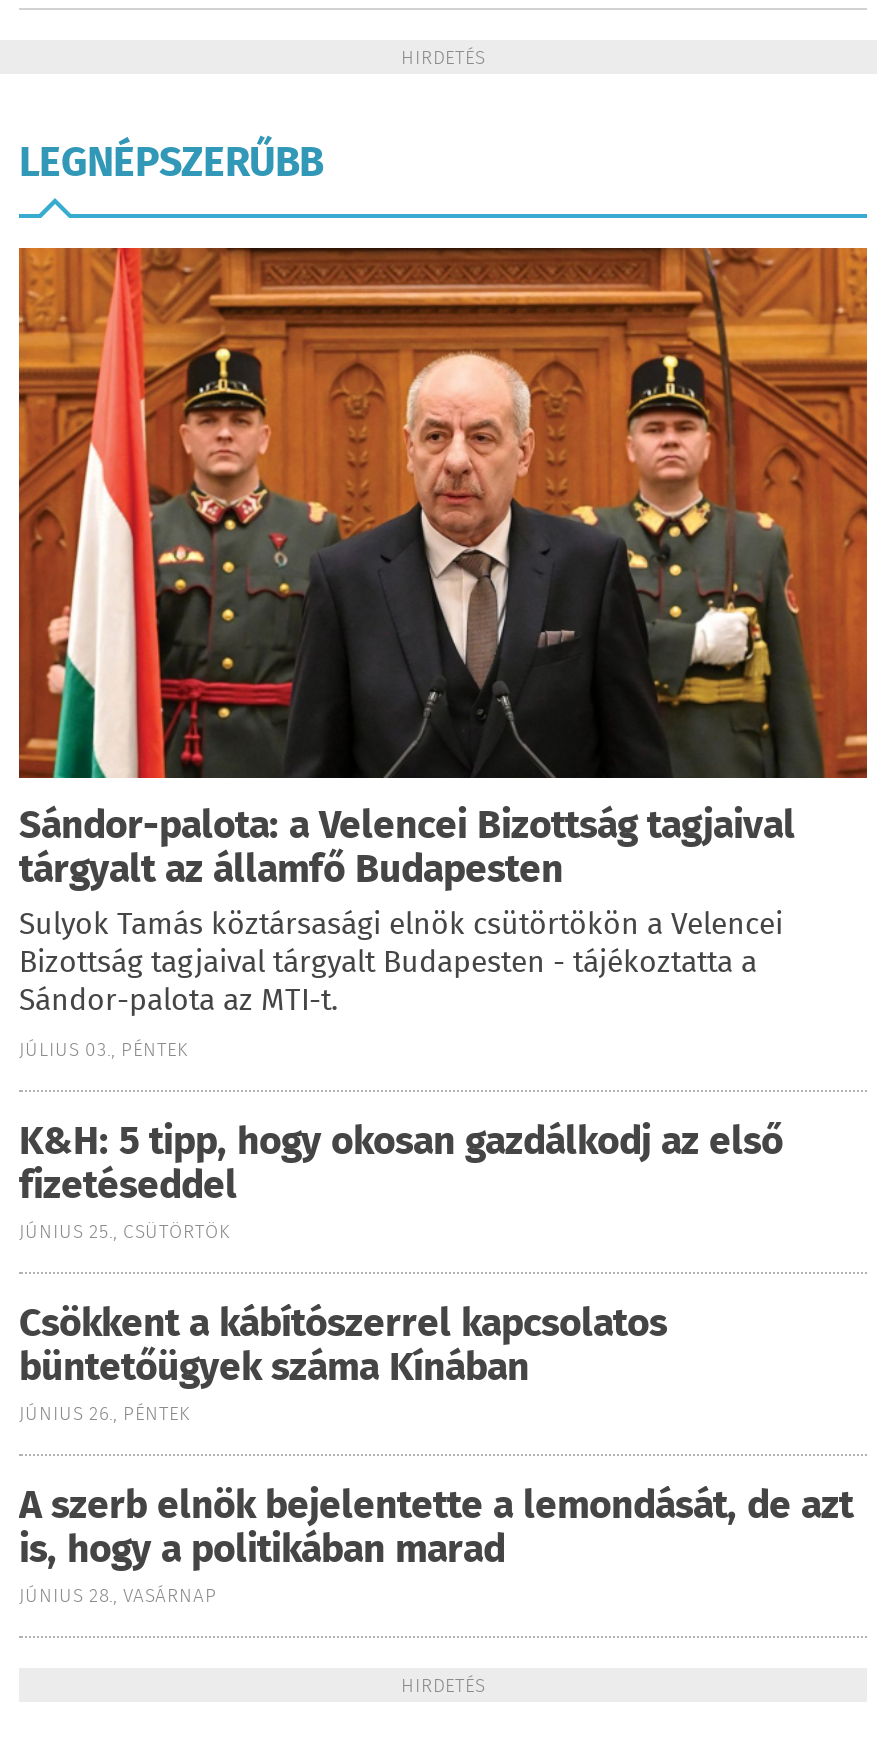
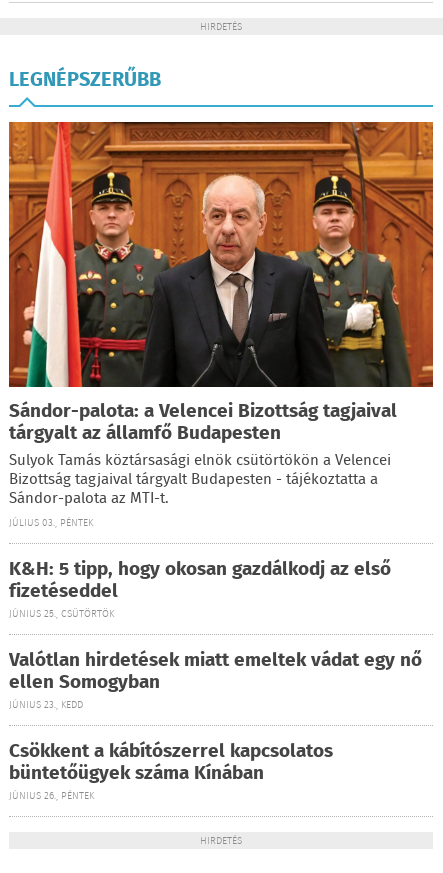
+ Valótlan hirdetések miatt emeltek vádat egy nő
+ ellen Somogyban
+ JÚNIUS 23., KEDD

moved down: Csökkent a kábítószerrel kapcsolatos | büntetőügyek száma Kínában | JÚNIUS 26., PÉNTEK

- A szerb elnök bejelentette a lemondását, de azt
- is, hogy a politikában marad
- JÚNIUS 28., VASÁRNAP
